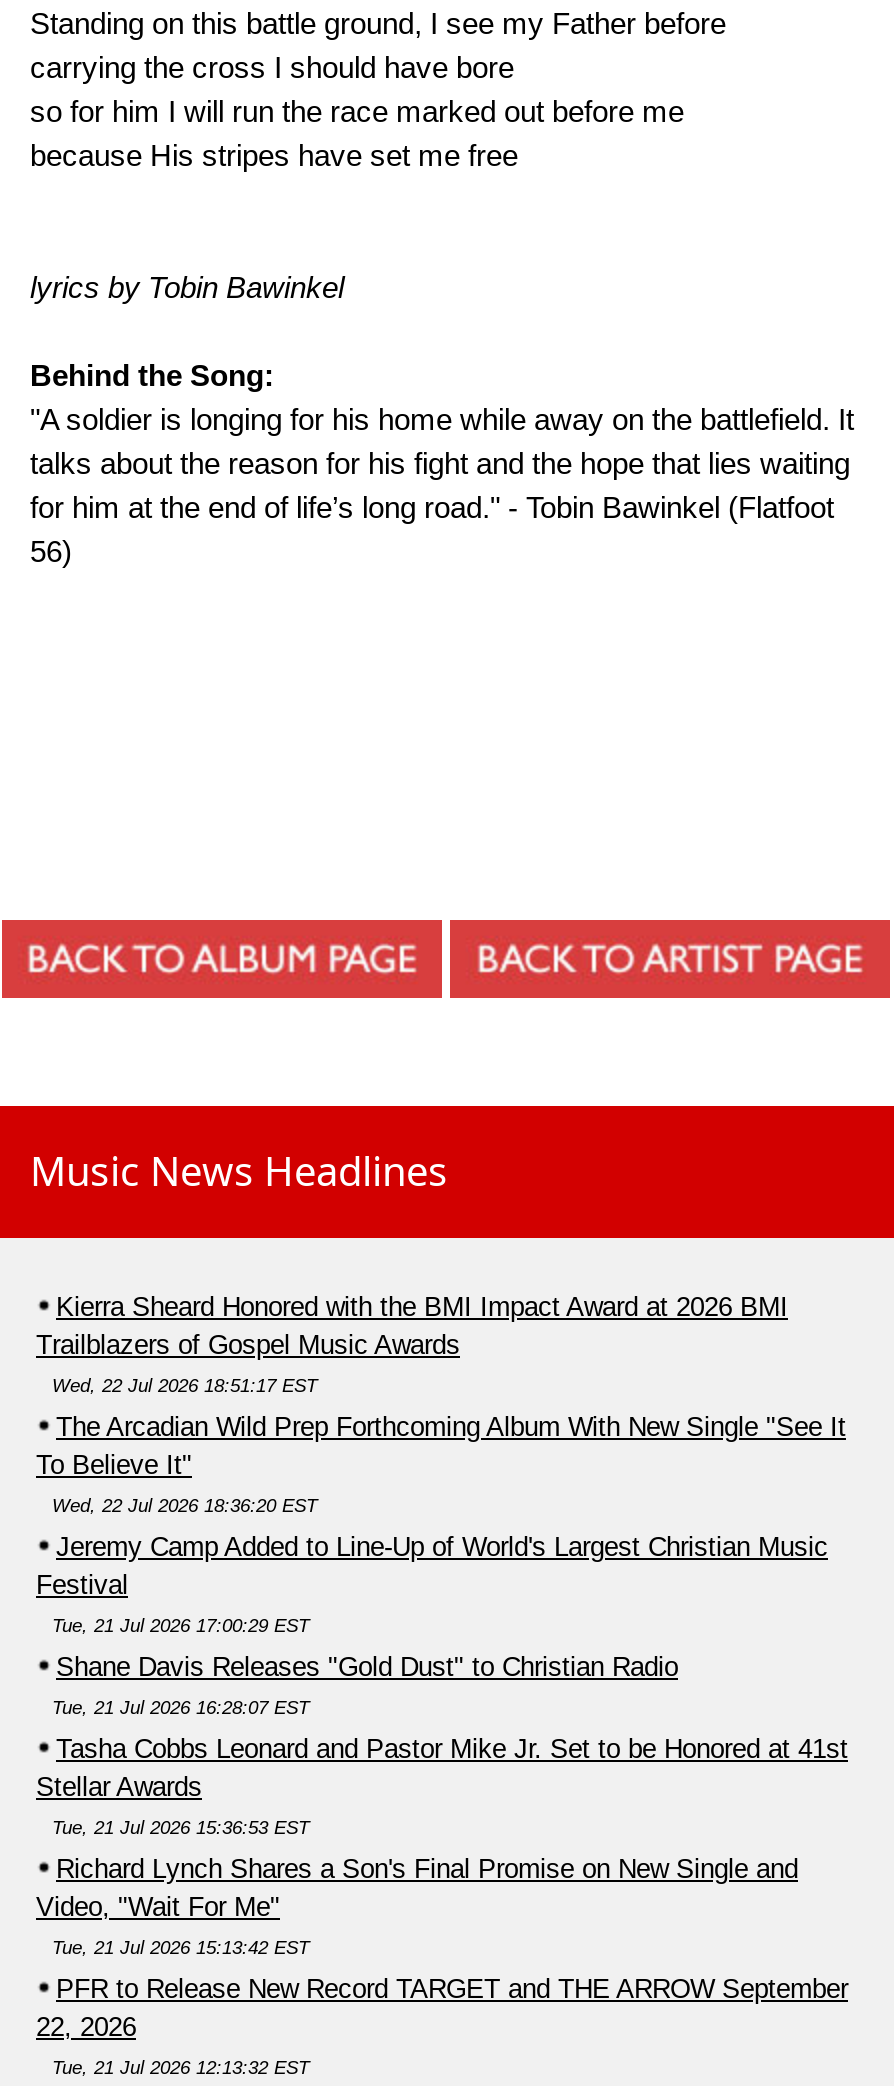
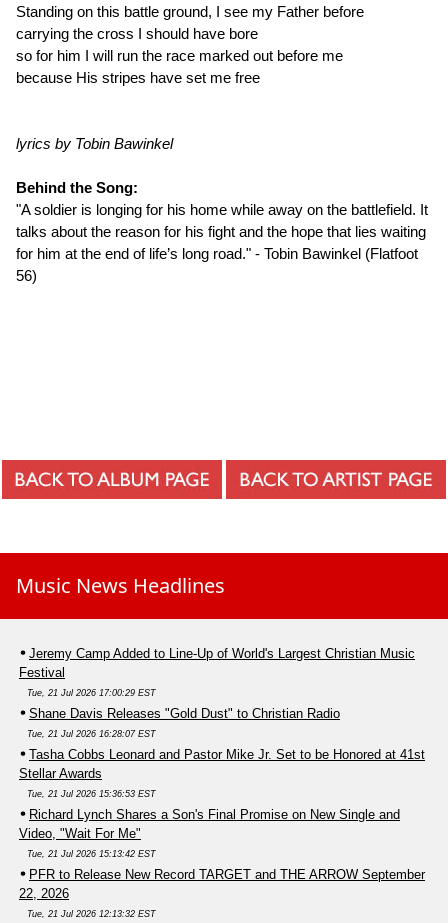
- Kierra Sheard Honored with the BMI Impact Award at 2026 BMI
- Trailblazers of Gospel Music Awards
- Wed, 22 Jul 2026 18:51:17 EST
- The Arcadian Wild Prep Forthcoming Album With New Single "See It
- To Believe It"
- Wed, 22 Jul 2026 18:36:20 EST
